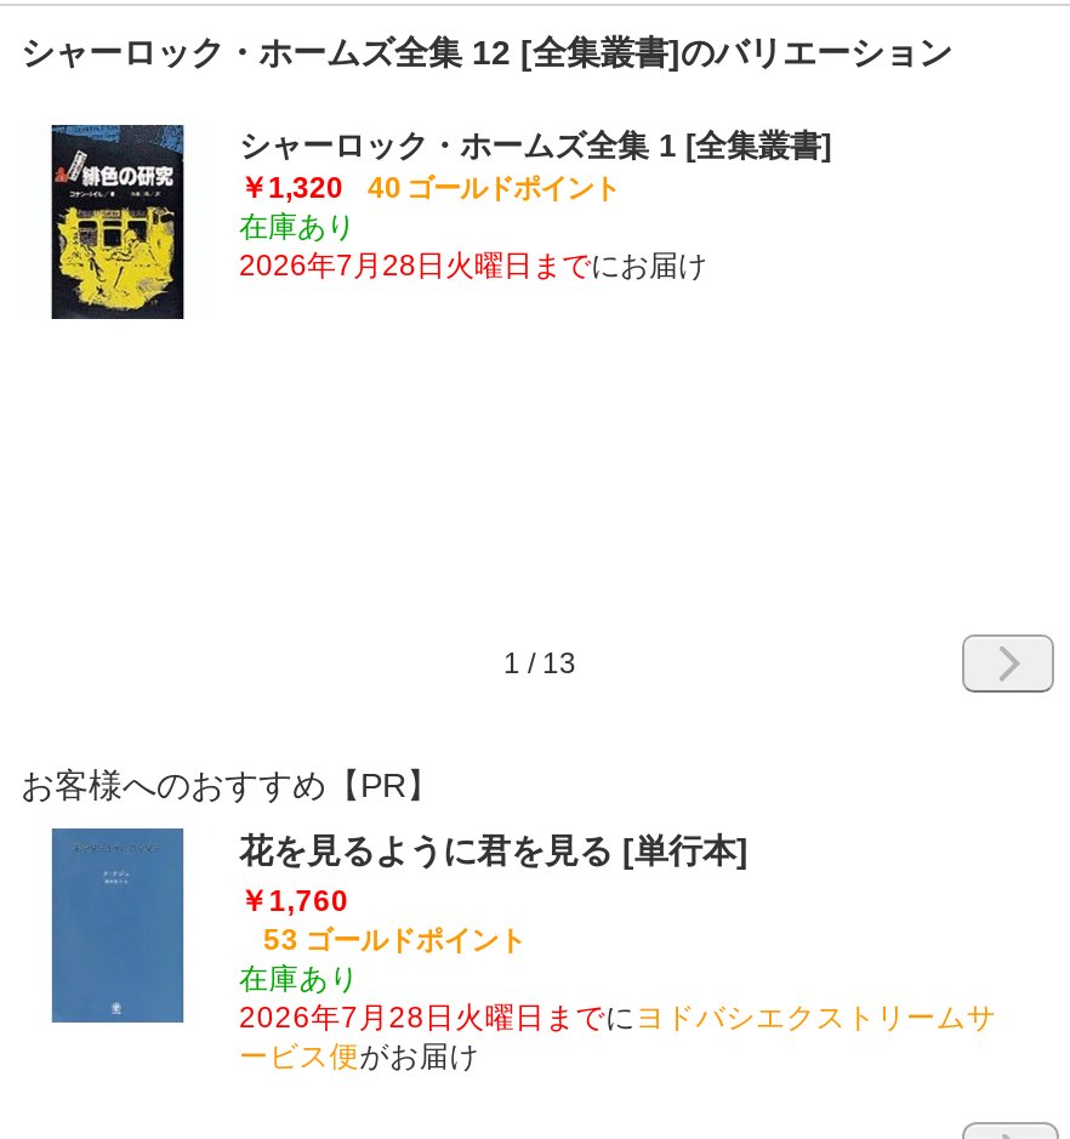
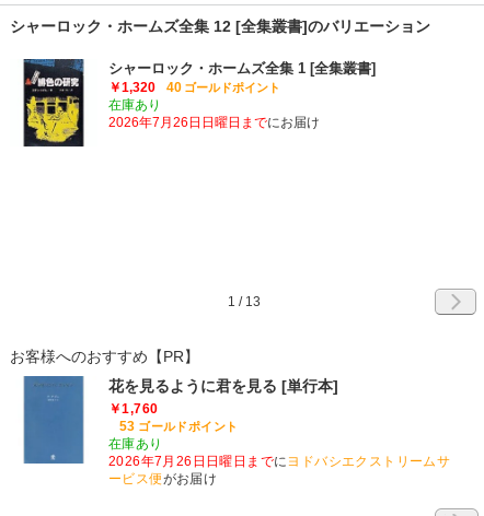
- 2026年7月28日火曜日までにお届け
+ 2026年7月26日日曜日までにお届け

- 2026年7月28日火曜日までにヨドバシエクストリームサ
+ 2026年7月26日日曜日までにヨドバシエクストリームサ
